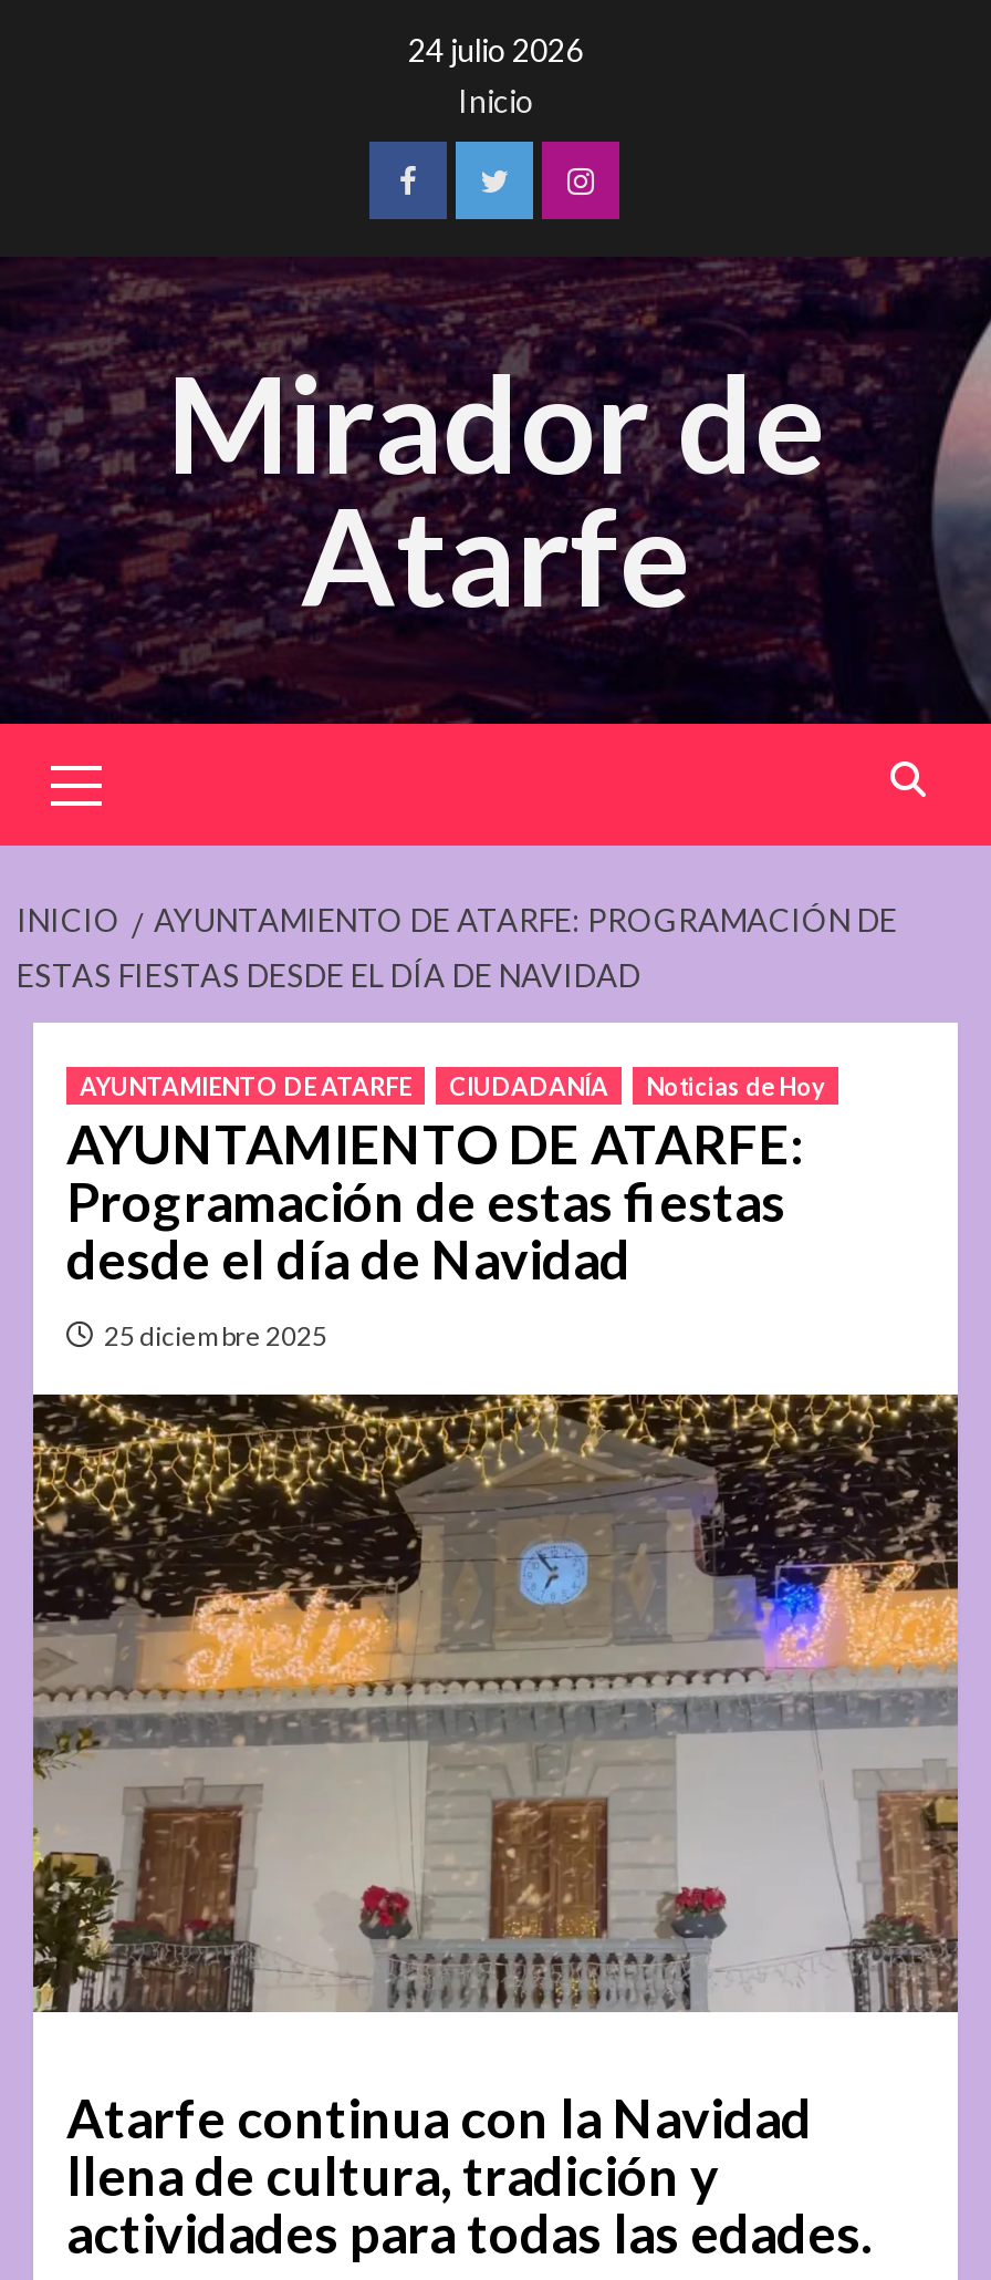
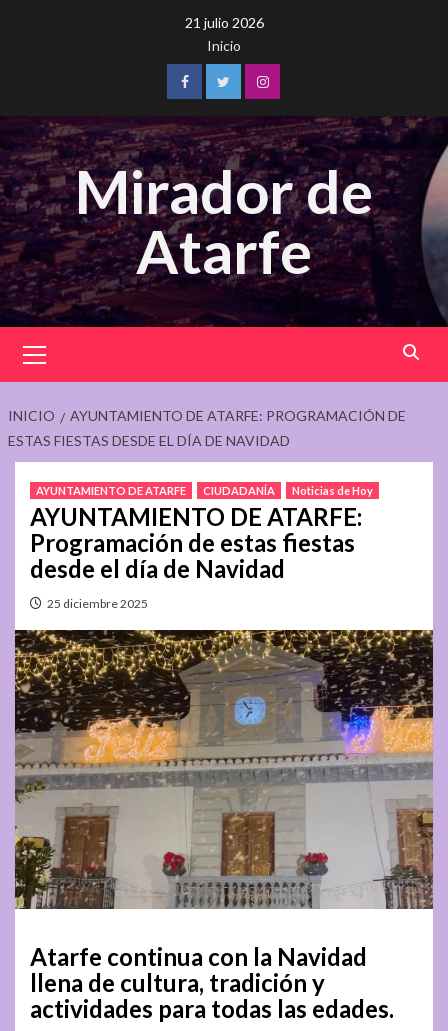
- 24 julio 2026
+ 21 julio 2026
